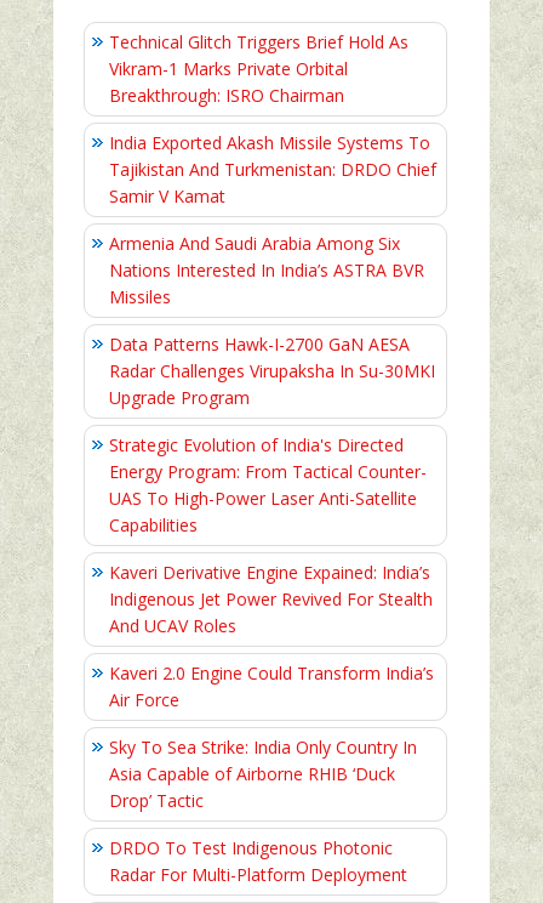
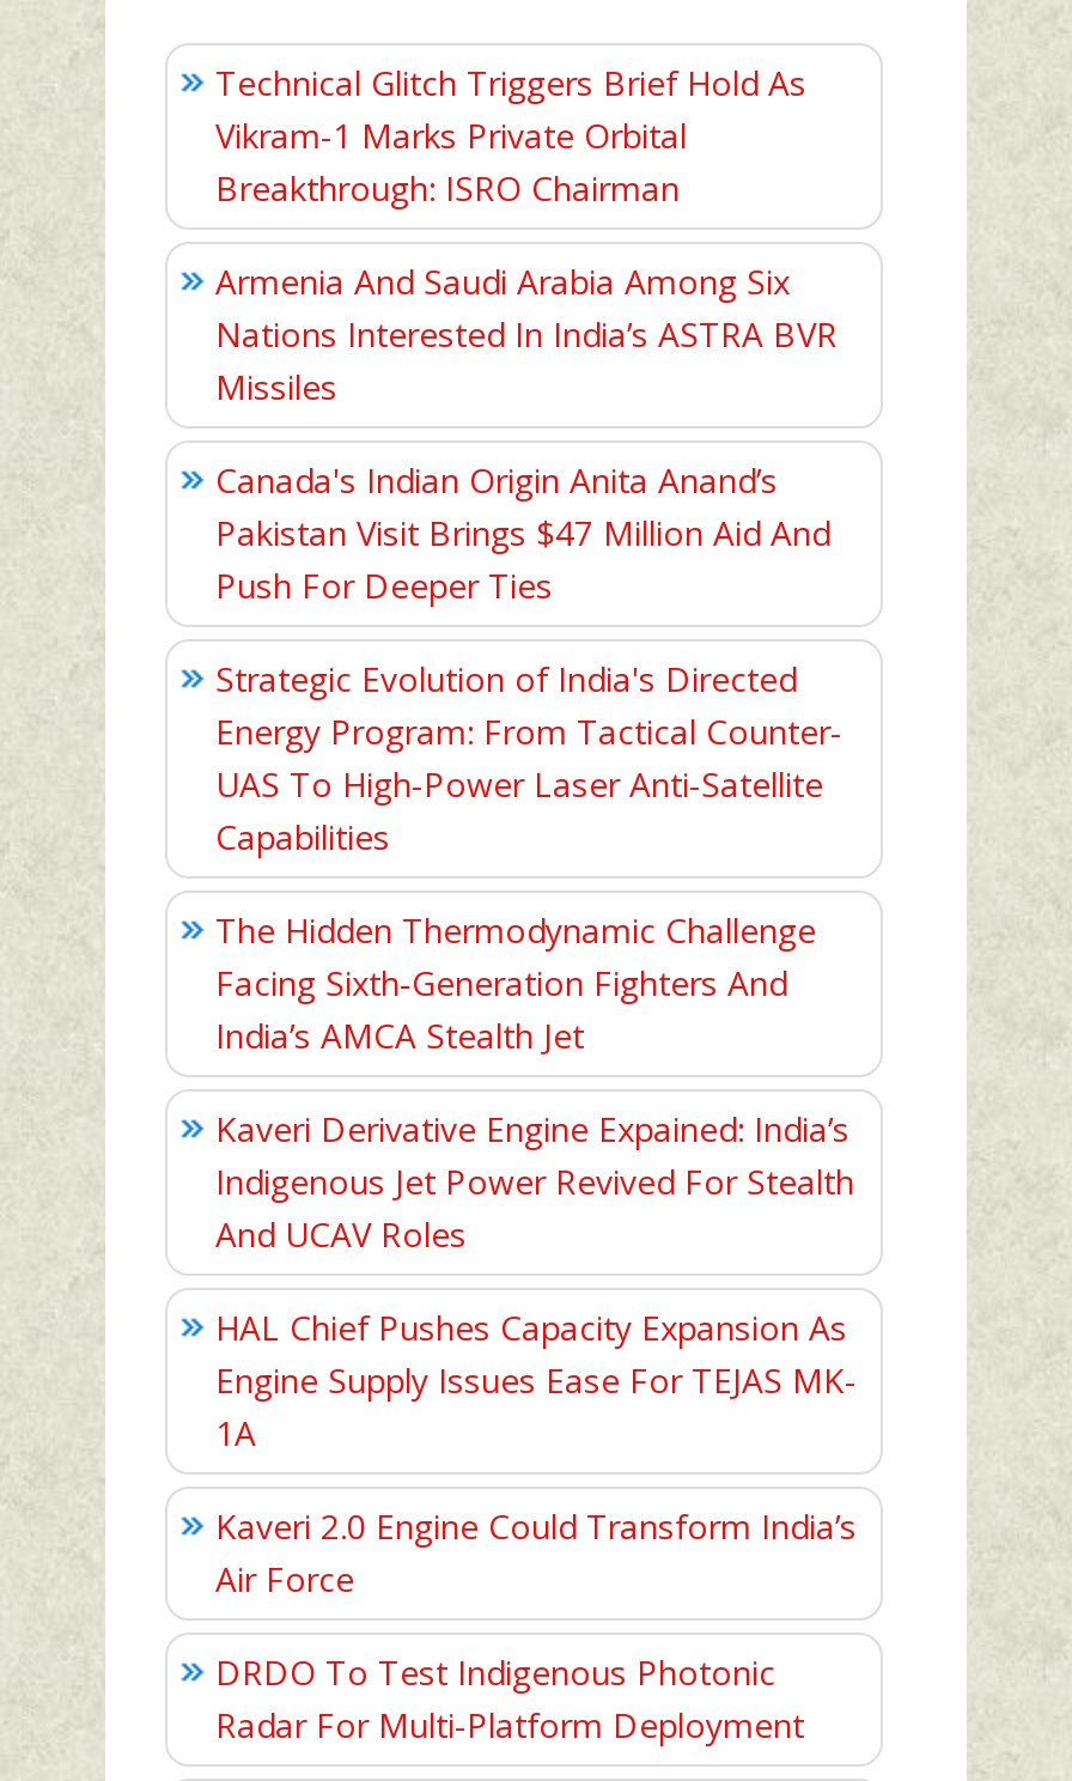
- India Exported Akash Missile Systems To
- Tajikistan And Turkmenistan: DRDO Chief
- Samir V Kamat

moved up: Armenia And Saudi Arabia Among Six | Nations Interested In India’s ASTRA BVR | Missiles

- Data Patterns Hawk-I-2700 GaN AESA
- Radar Challenges Virupaksha In Su-30MKI
- Upgrade Program
+ Canada's Indian Origin Anita Anand’s
+ Pakistan Visit Brings $47 Million Aid And
+ Push For Deeper Ties

moved up: Strategic Evolution of India's Directed | Energy Program: From Tactical Counter- | UAS To High-Power Laser Anti-Satellite | Capabilities

+ The Hidden Thermodynamic Challenge
+ Facing Sixth‑Generation Fighters And
+ India’s AMCA Stealth Jet

+ HAL Chief Pushes Capacity Expansion As
+ Engine Supply Issues Ease For TEJAS MK-
+ 1A

moved down: Kaveri 2.0 Engine Could Transform India’s | Air Force

- Sky To Sea Strike: India Only Country In
- Asia Capable of Airborne RHIB ‘Duck
- Drop’ Tactic
